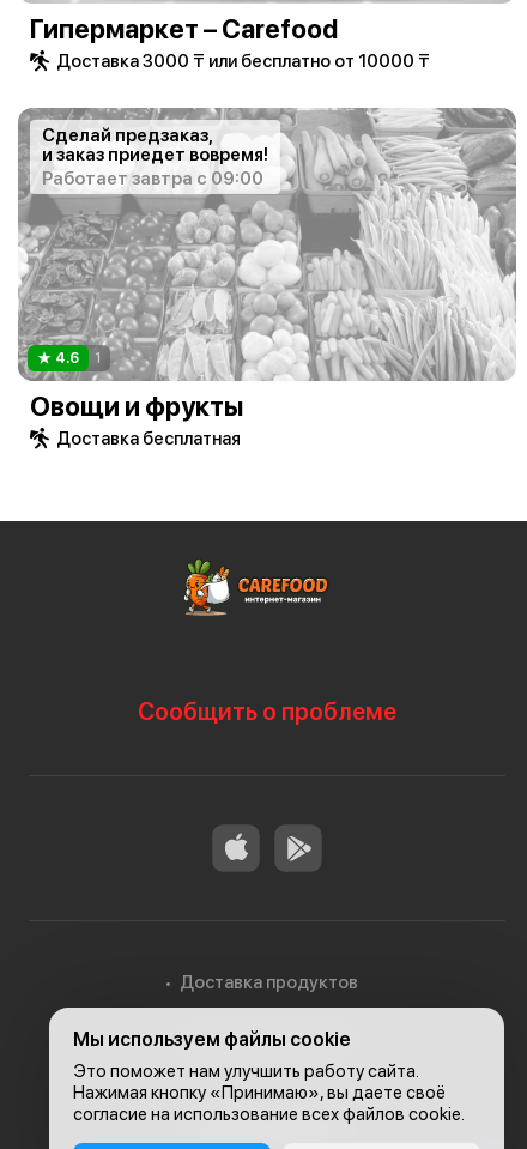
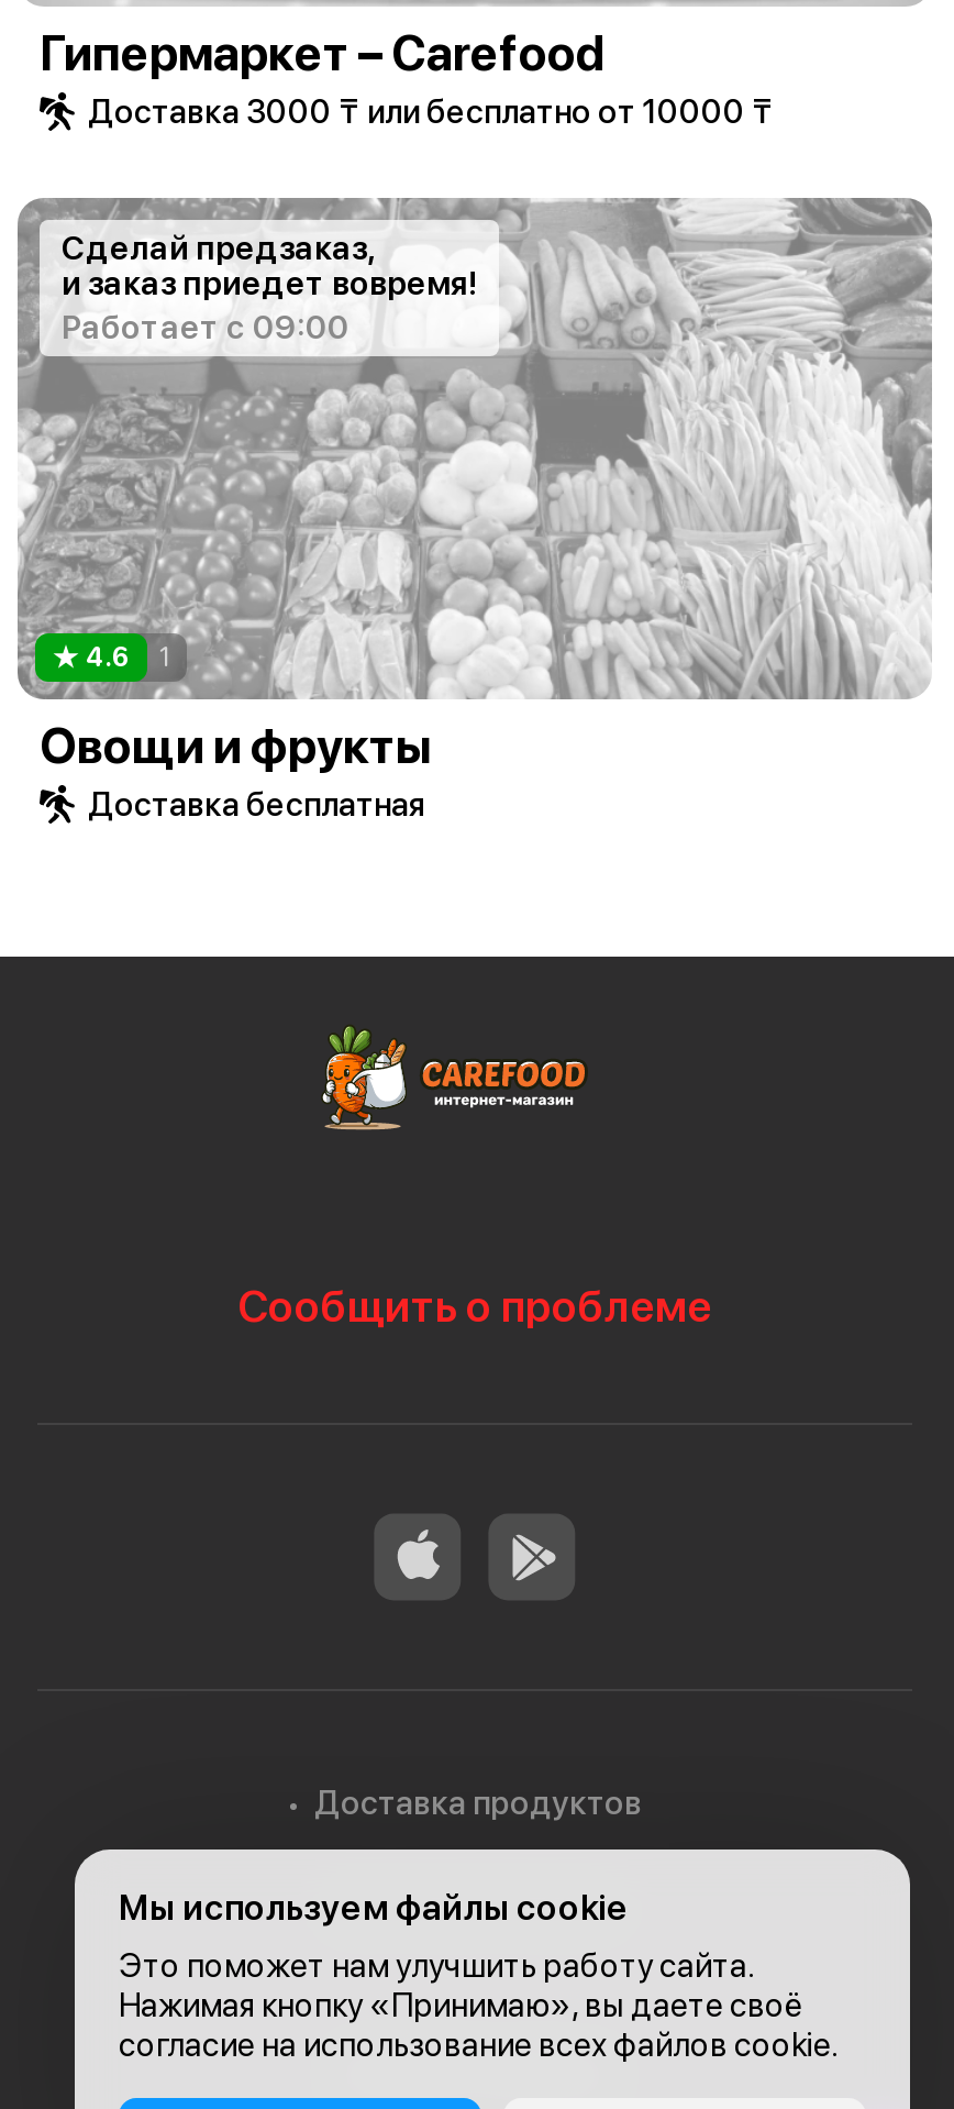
- Работает завтра с 09:00
+ Работает с 09:00
